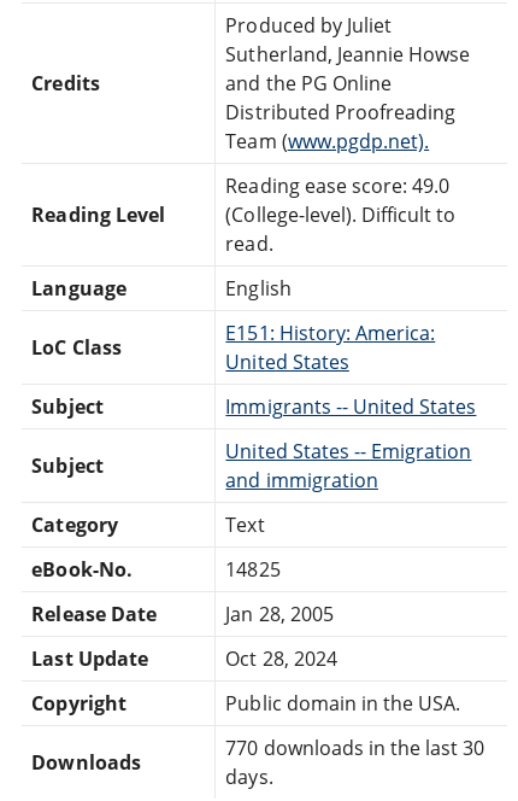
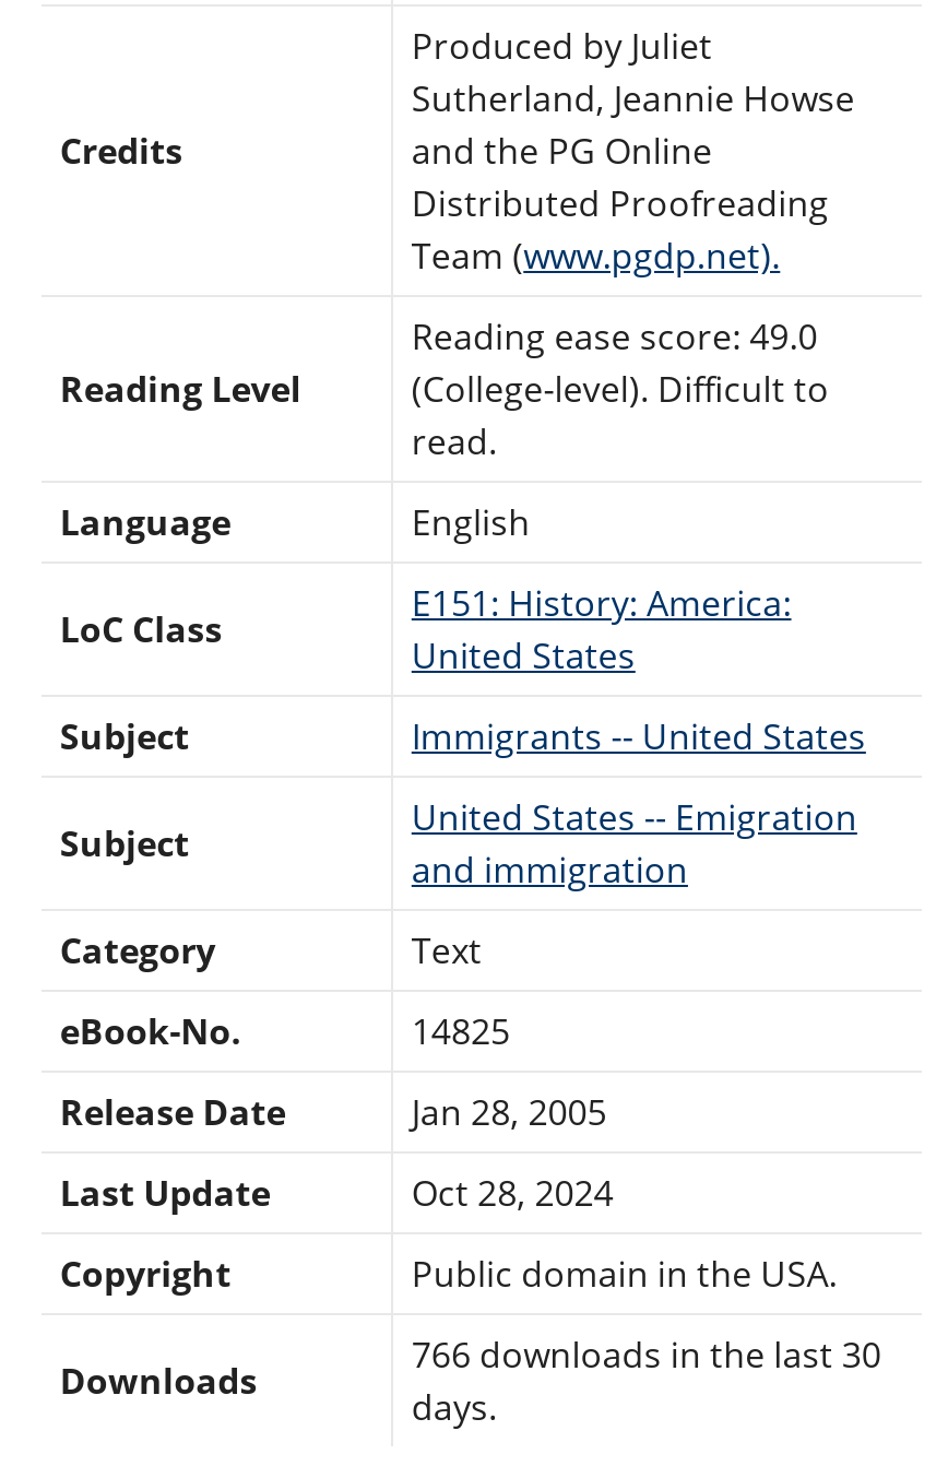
- 770 downloads in the last 30
+ 766 downloads in the last 30
